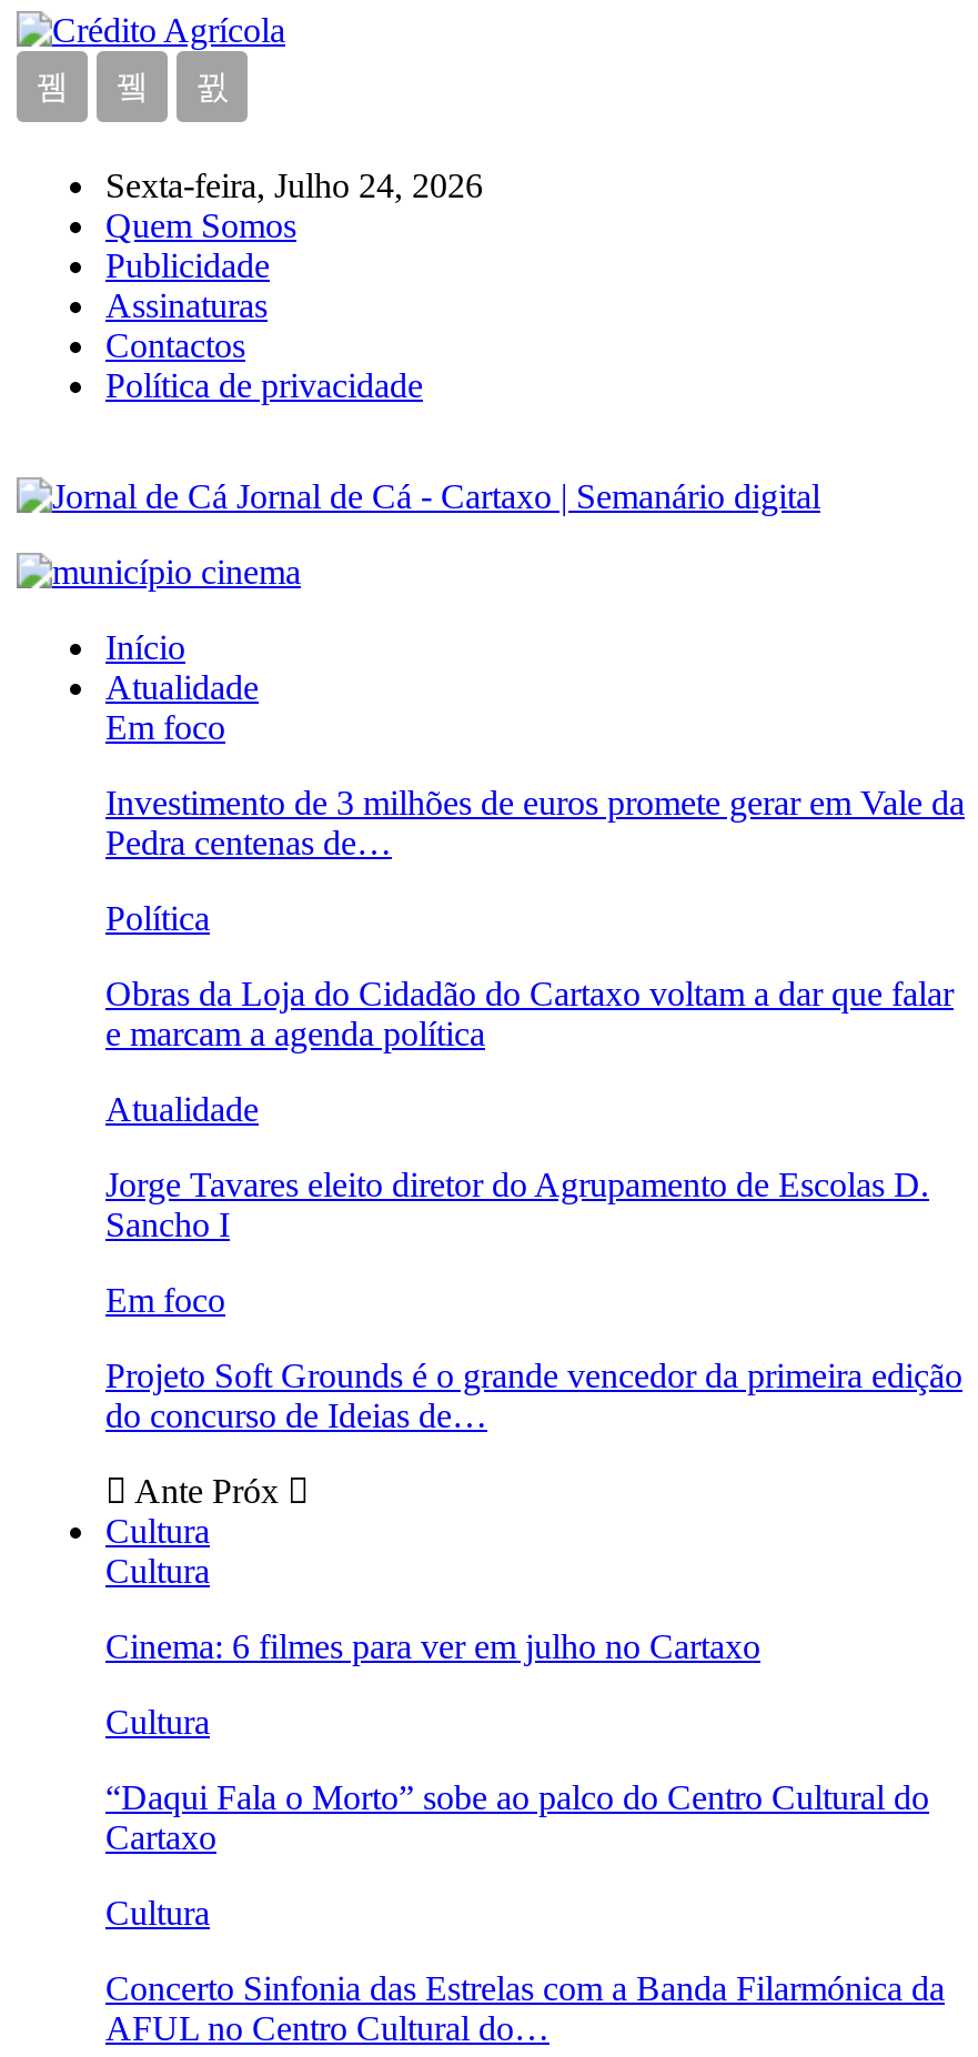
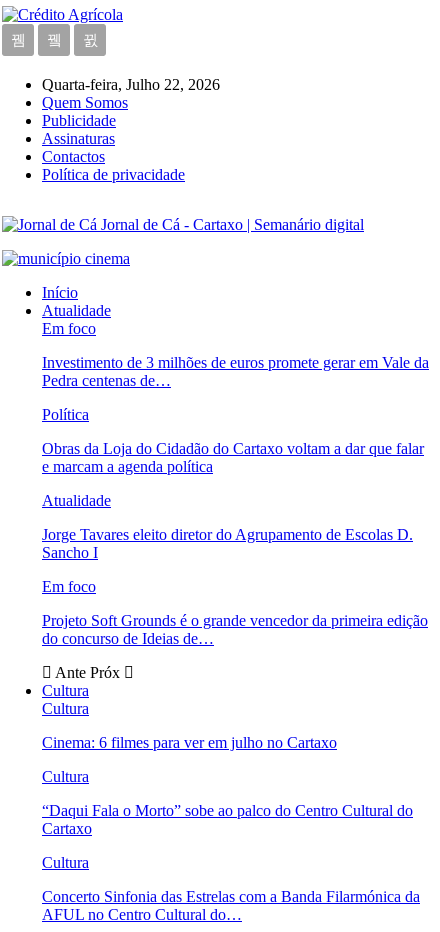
- Sexta-feira, Julho 24, 2026
+ Quarta-feira, Julho 22, 2026
